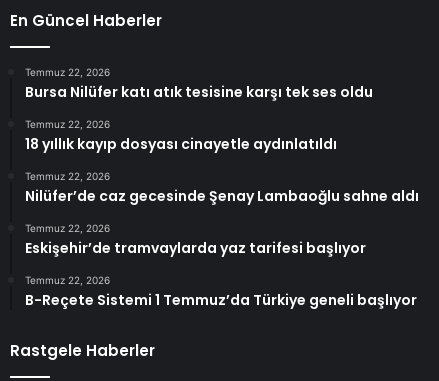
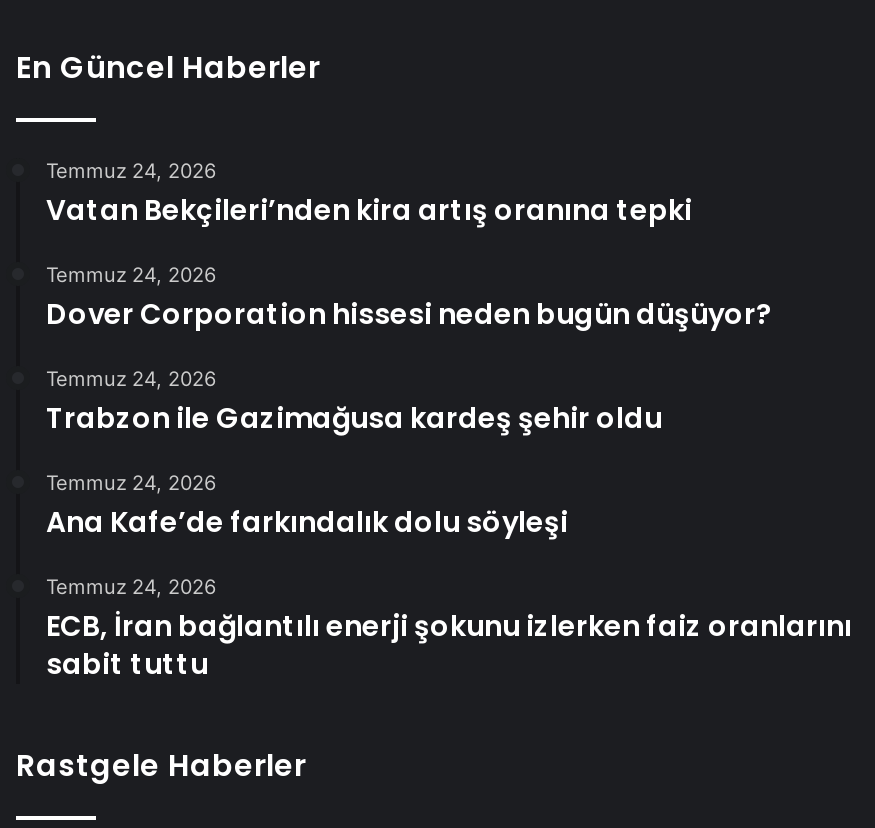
- Temmuz 22, 2026
- Bursa Nilüfer katı atık tesisine karşı tek ses oldu
+ Temmuz 24, 2026
+ Vatan Bekçileri’nden kira artış oranına tepki

- Temmuz 22, 2026
- 18 yıllık kayıp dosyası cinayetle aydınlatıldı
+ Temmuz 24, 2026
+ Dover Corporation hissesi neden bugün düşüyor?

- Temmuz 22, 2026
- Nilüfer’de caz gecesinde Şenay Lambaoğlu sahne aldı
+ Temmuz 24, 2026
+ Trabzon ile Gazimağusa kardeş şehir oldu

- Temmuz 22, 2026
- Eskişehir’de tramvaylarda yaz tarifesi başlıyor
+ Temmuz 24, 2026
+ Ana Kafe’de farkındalık dolu söyleşi

- Temmuz 22, 2026
- B-Reçete Sistemi 1 Temmuz’da Türkiye geneli başlıyor
+ Temmuz 24, 2026
+ ECB, İran bağlantılı enerji şokunu izlerken faiz oranlarını
+ sabit tuttu
